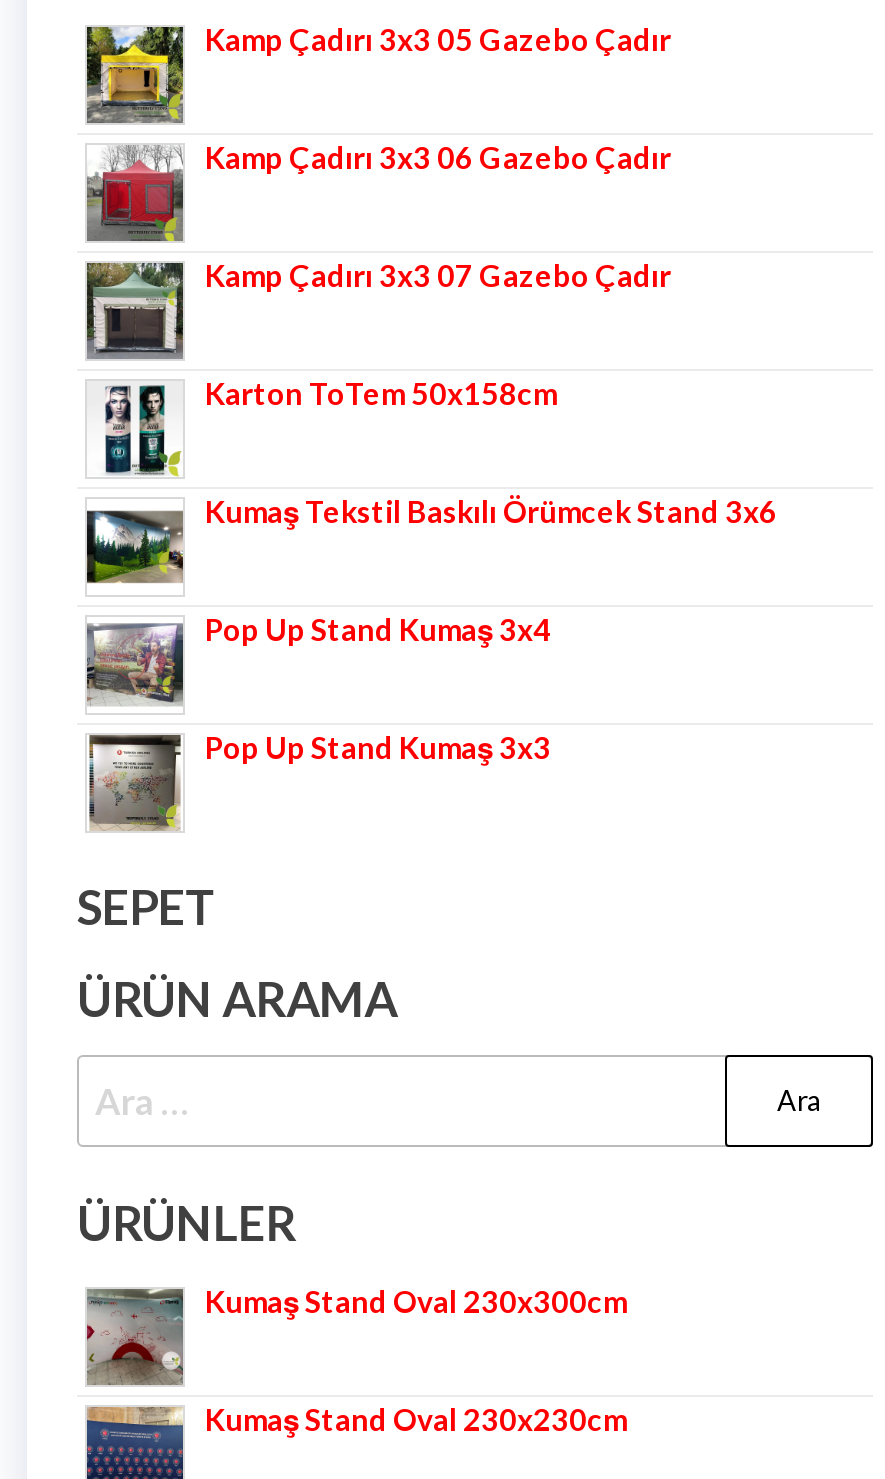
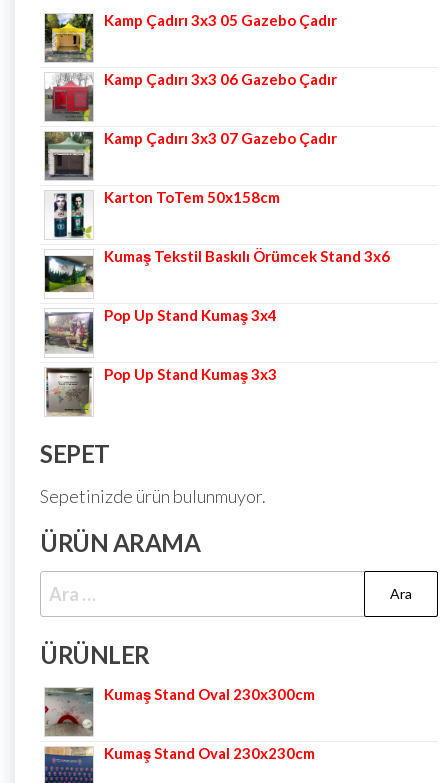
+ Sepetinizde ürün bulunmuyor.
